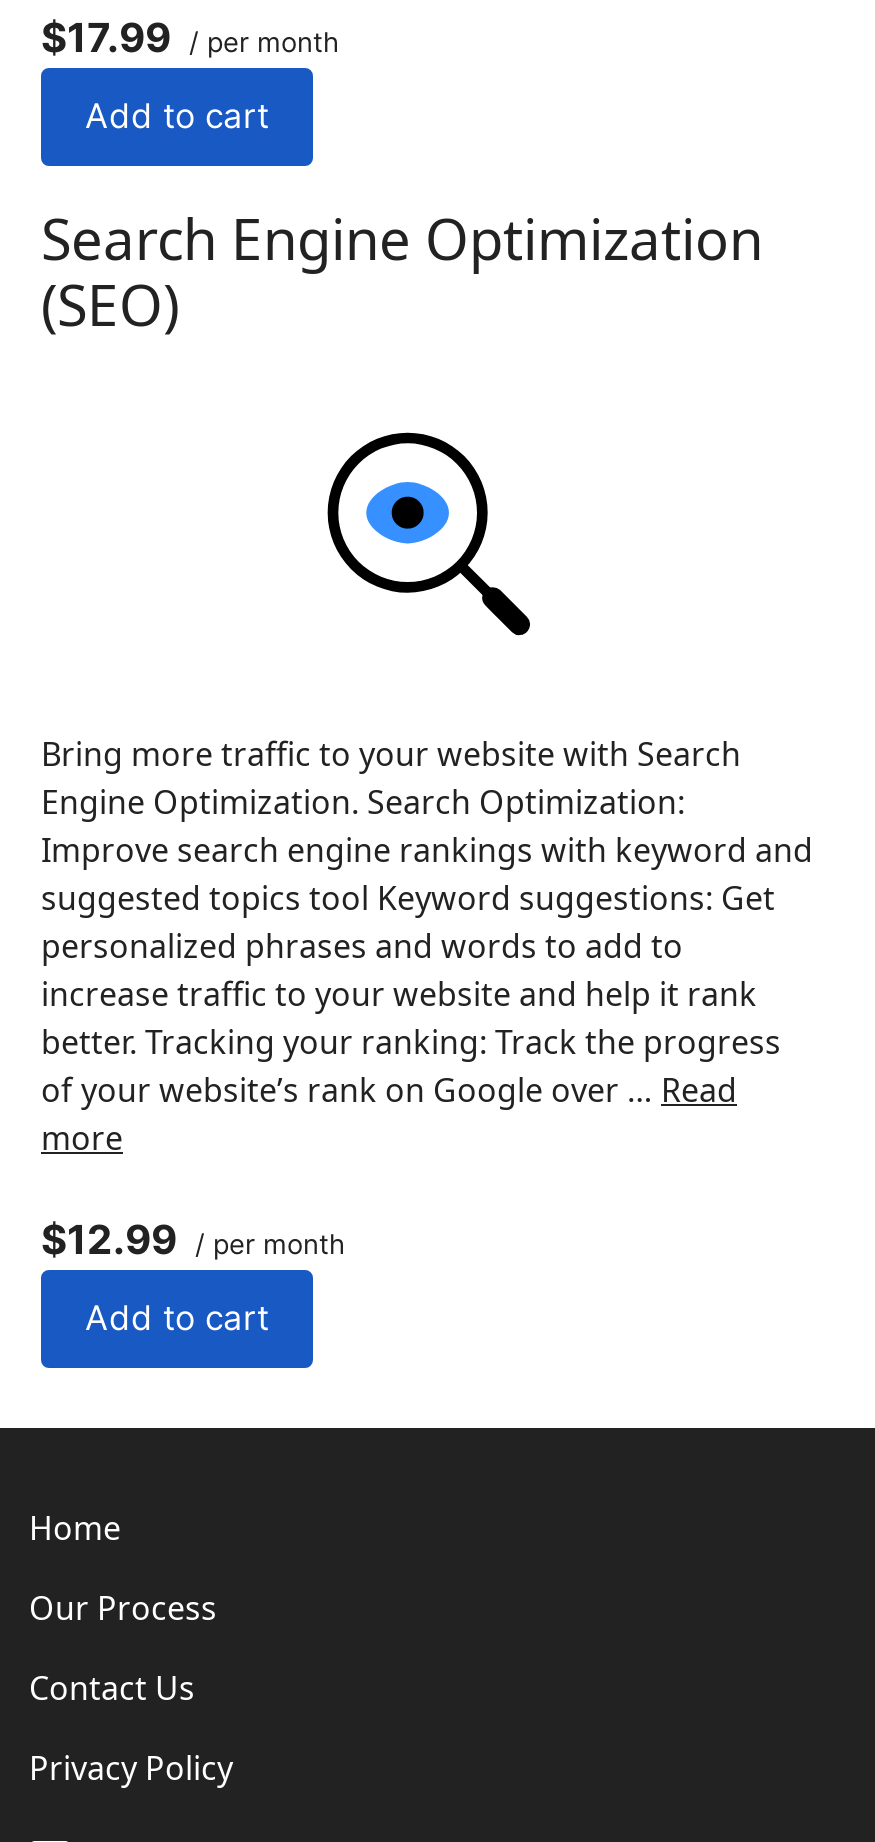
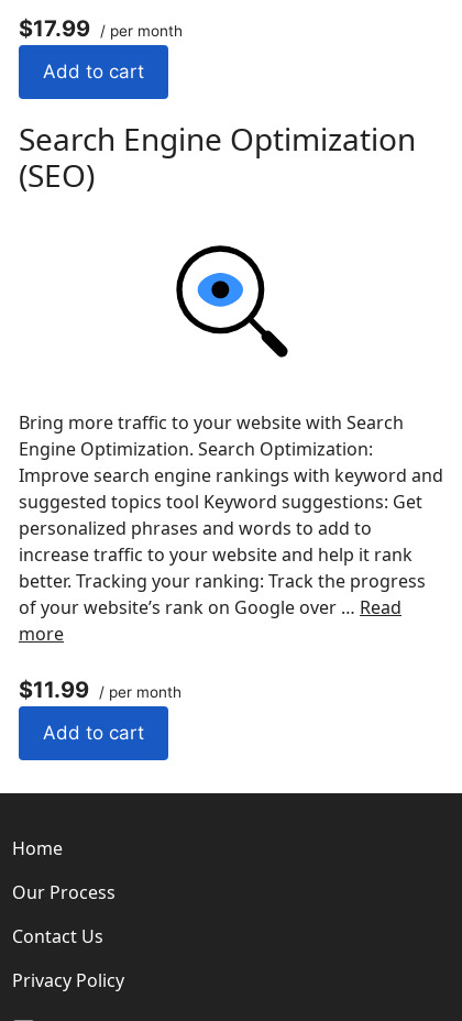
- $12.99 / per month
+ $11.99 / per month
